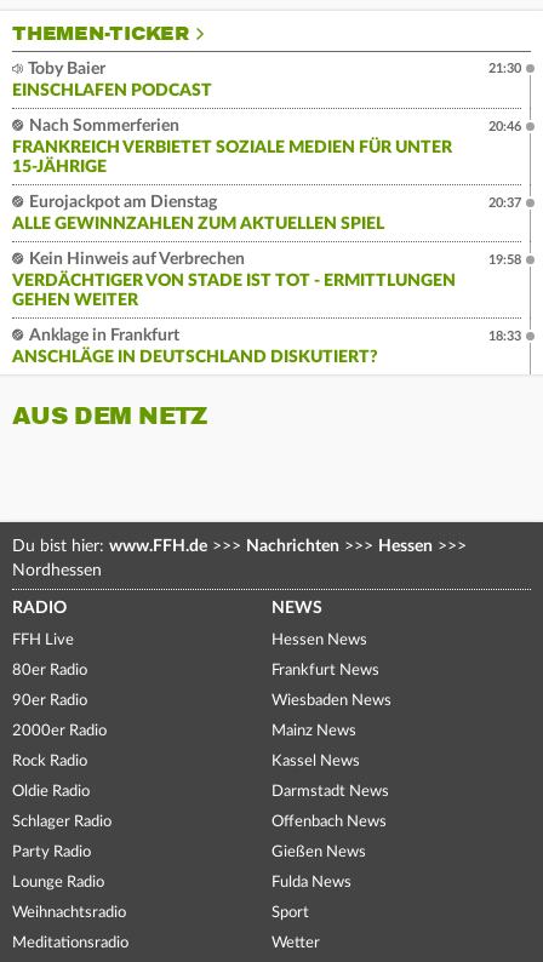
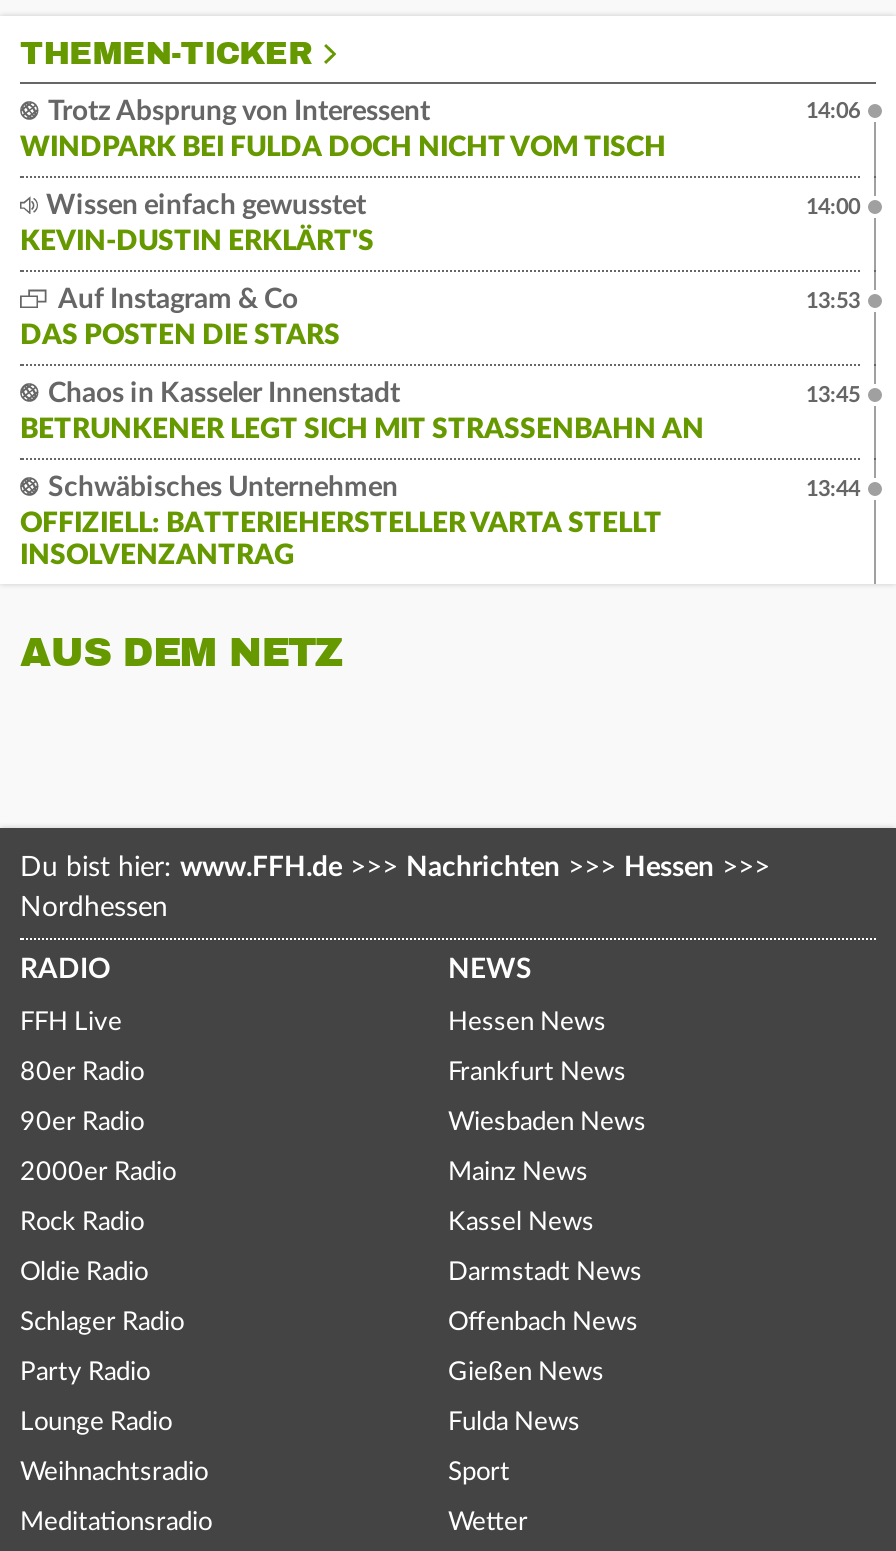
- Toby Baier
- EINSCHLAFEN PODCAST
+ Trotz Absprung von Interessent
+ WINDPARK BEI FULDA DOCH NICHT VOM TISCH

- 21:30
+ 14:06

- Nach Sommerferien
- FRANKREICH VERBIETET SOZIALE MEDIEN FÜR UNTER
- 15-JÄHRIGE
+ Wissen einfach gewusstet
+ KEVIN-DUSTIN ERKLÄRT'S

- 20:46
+ 14:00

- Eurojackpot am Dienstag
- ALLE GEWINNZAHLEN ZUM AKTUELLEN SPIEL
+ Auf Instagram & Co
+ DAS POSTEN DIE STARS

- 20:37
+ 13:53

- Kein Hinweis auf Verbrechen
- VERDÄCHTIGER VON STADE IST TOT - ERMITTLUNGEN
- GEHEN WEITER
+ Chaos in Kasseler Innenstadt
+ BETRUNKENER LEGT SICH MIT STRASSENBAHN AN

- 19:58
+ 13:45

- Anklage in Frankfurt
- ANSCHLÄGE IN DEUTSCHLAND DISKUTIERT?
+ Schwäbisches Unternehmen
+ OFFIZIELL: BATTERIEHERSTELLER VARTA STELLT
+ INSOLVENZANTRAG

- 18:33
+ 13:44
